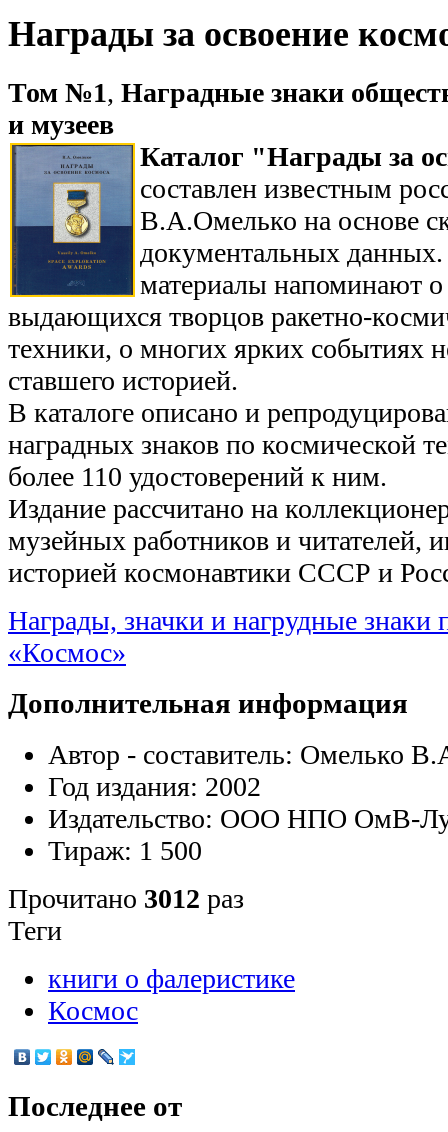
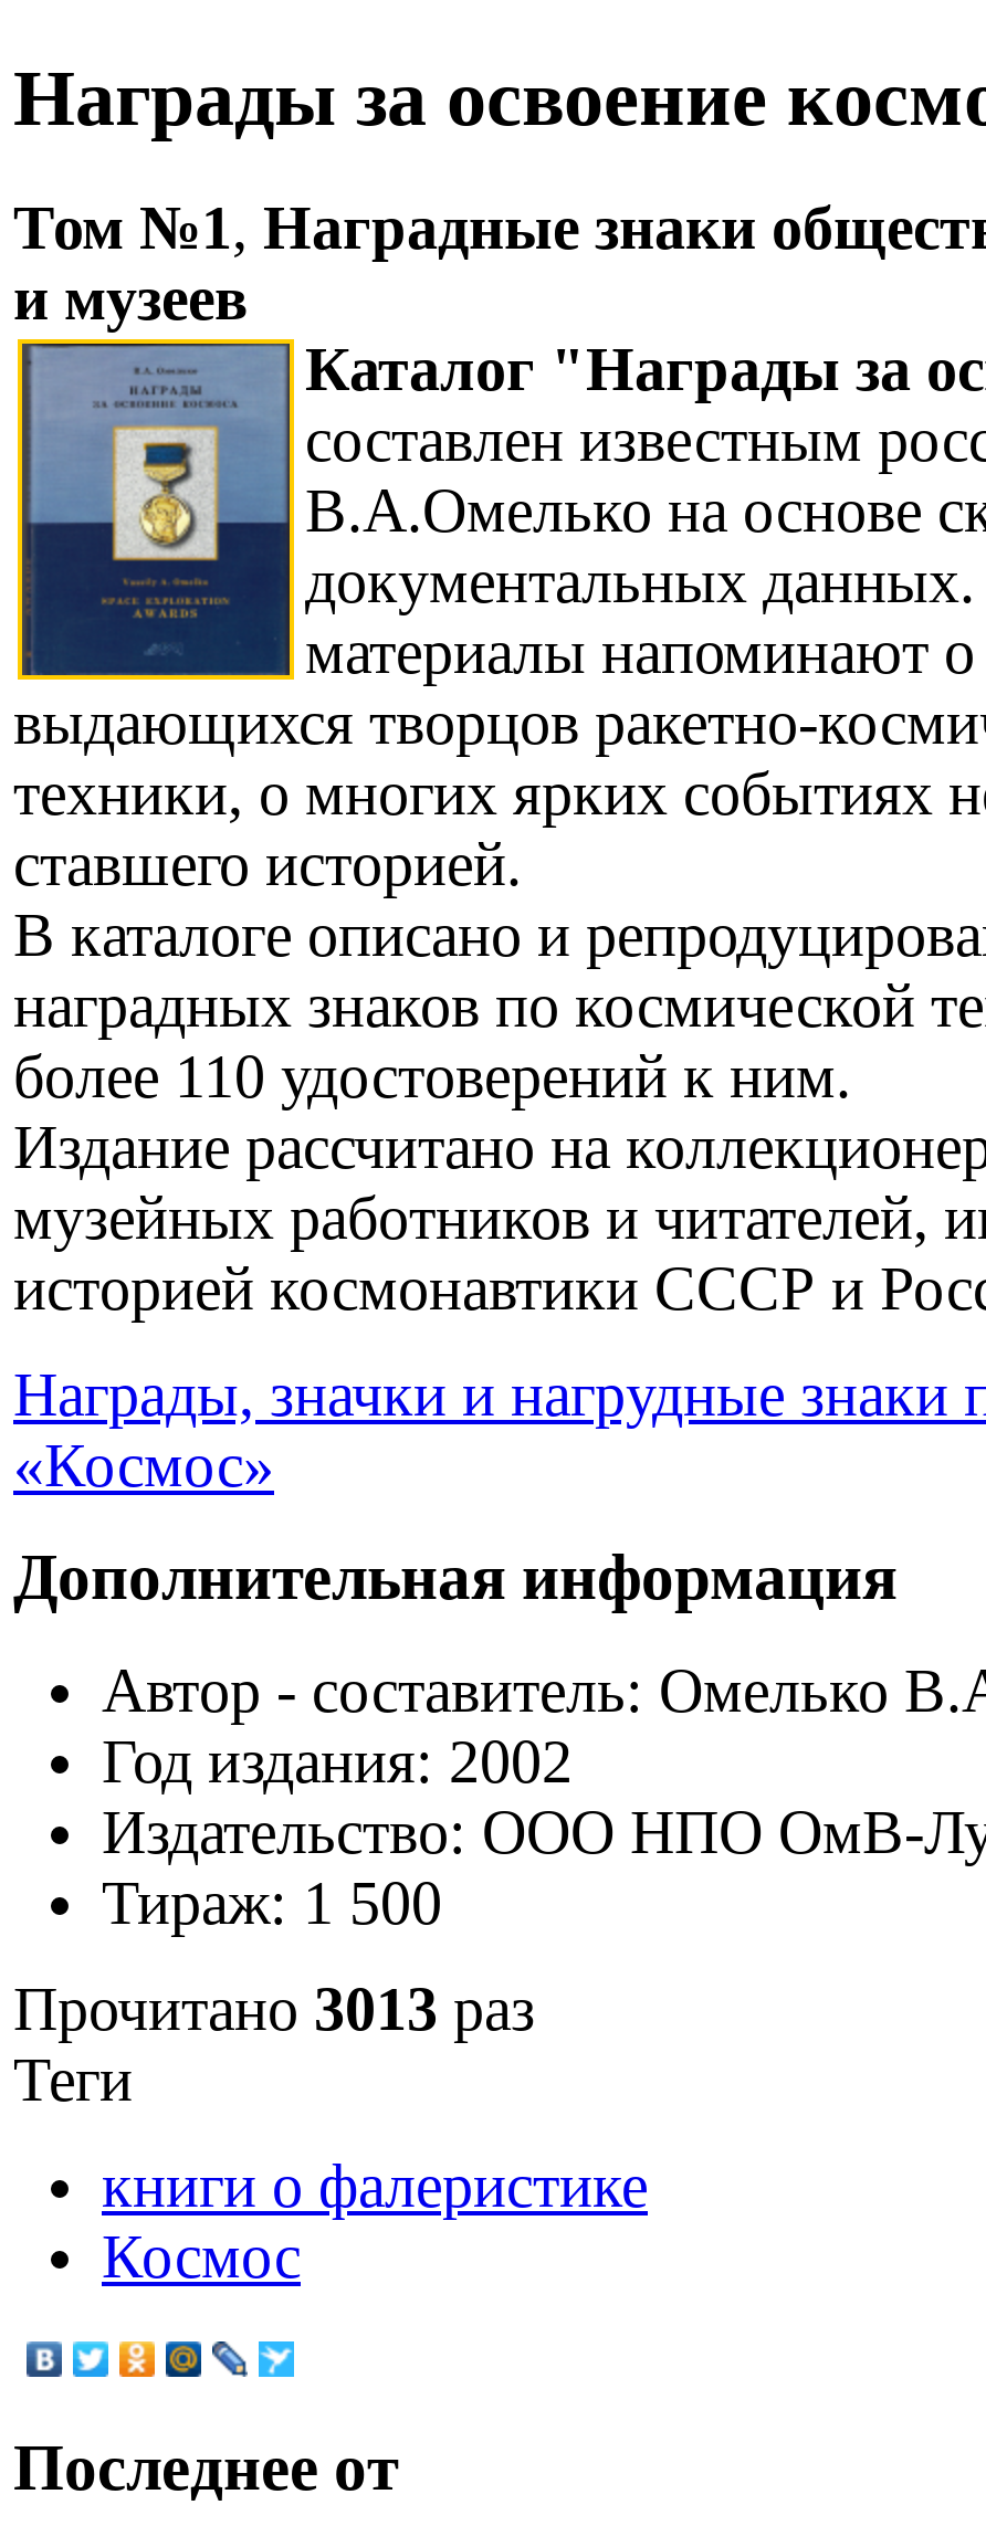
- Прочитано 3012 раз
+ Прочитано 3013 раз
